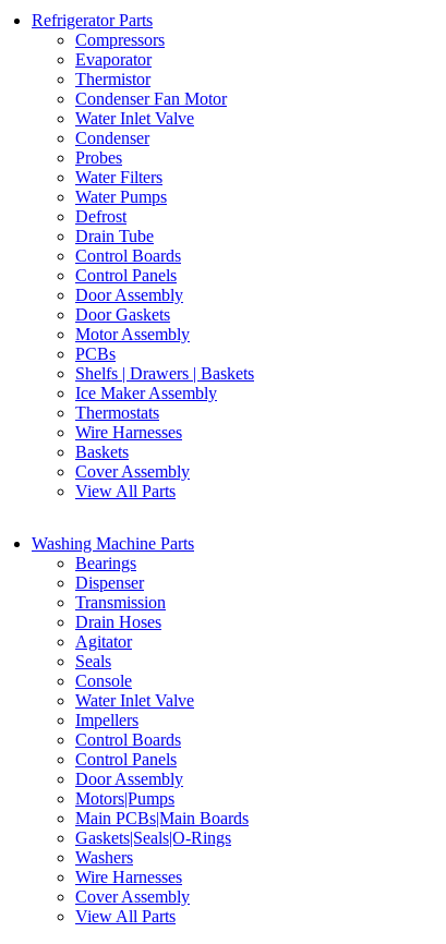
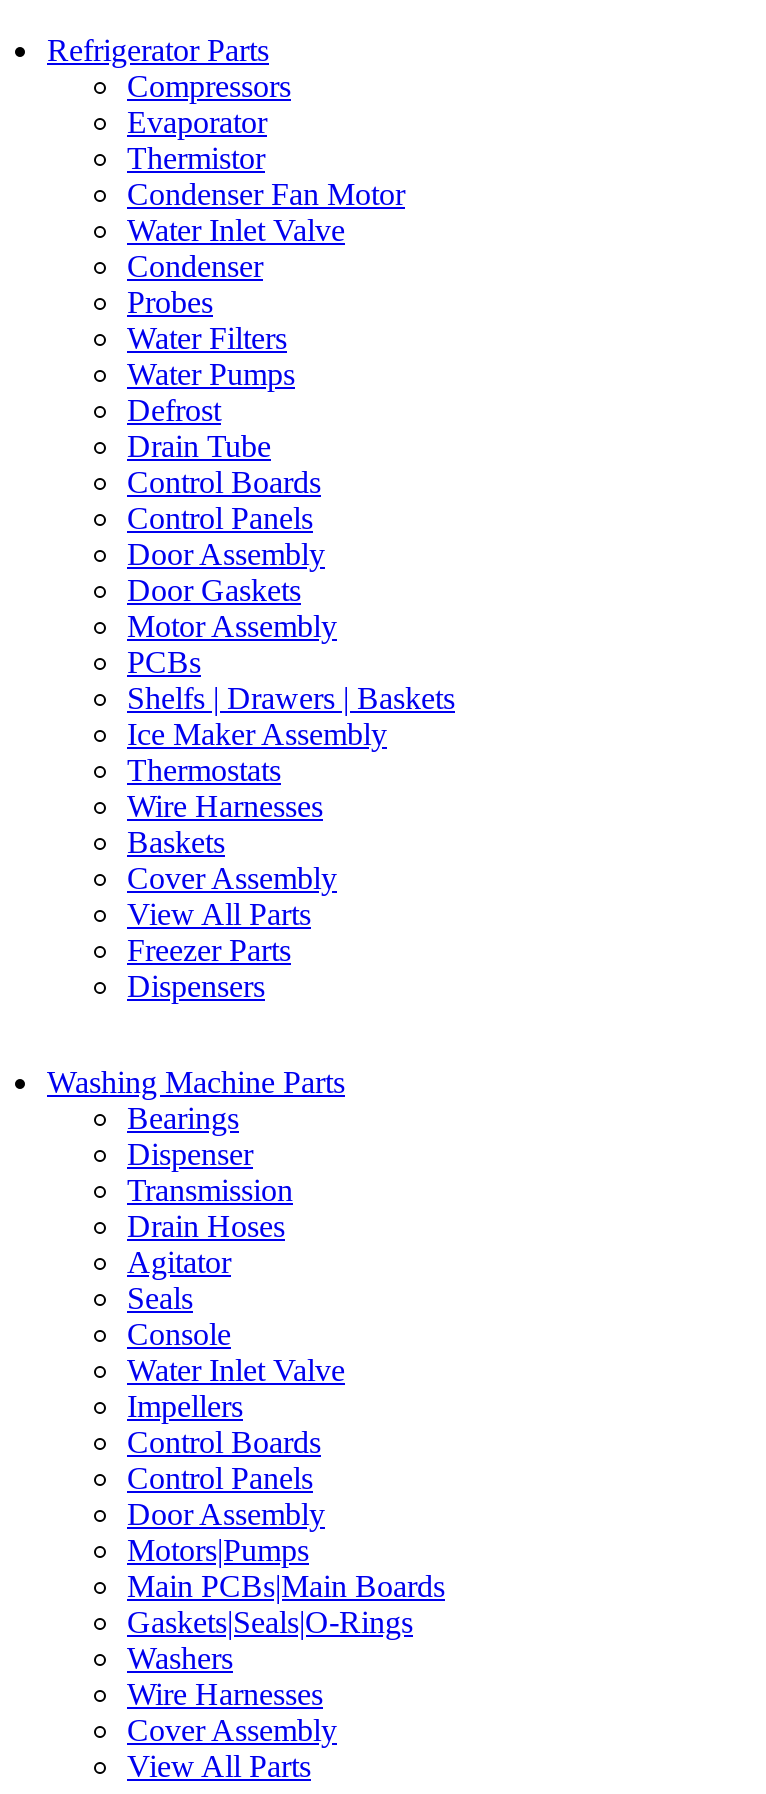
+ Freezer Parts
+ Dispensers
